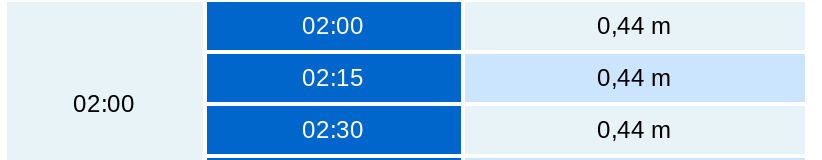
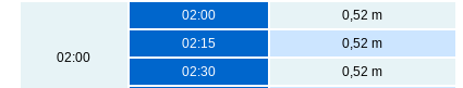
- 0,44 m
+ 0,52 m

- 0,44 m
+ 0,52 m

- 0,44 m
+ 0,52 m
